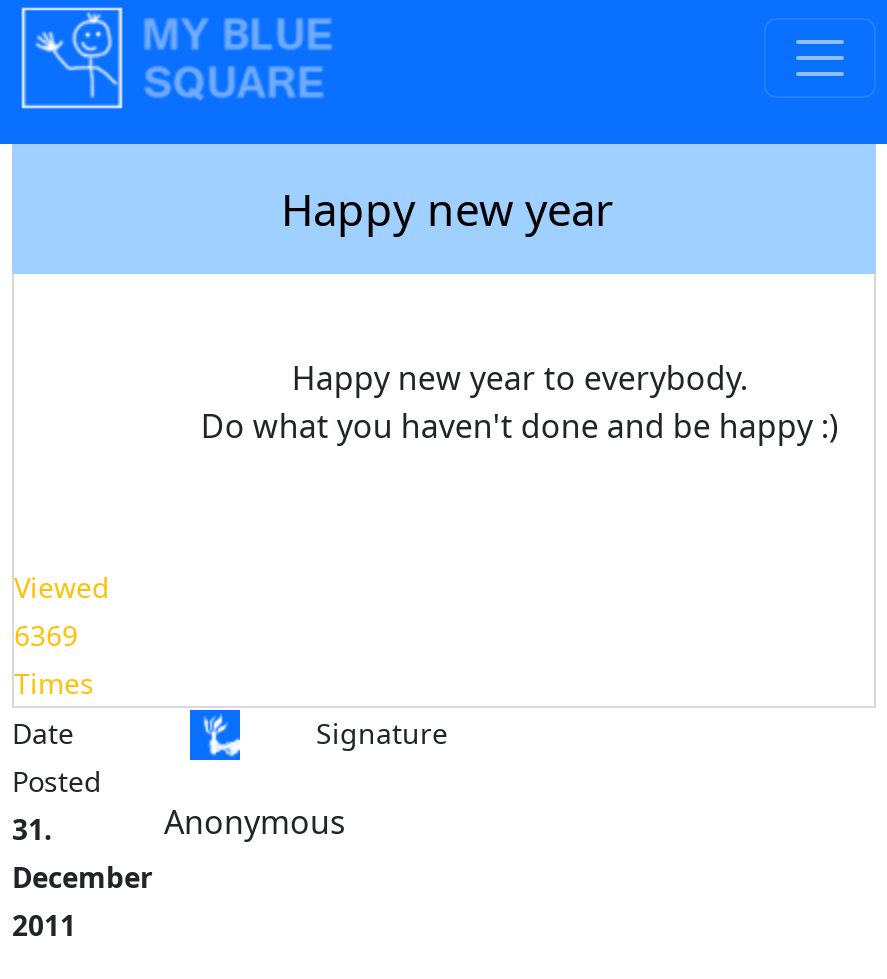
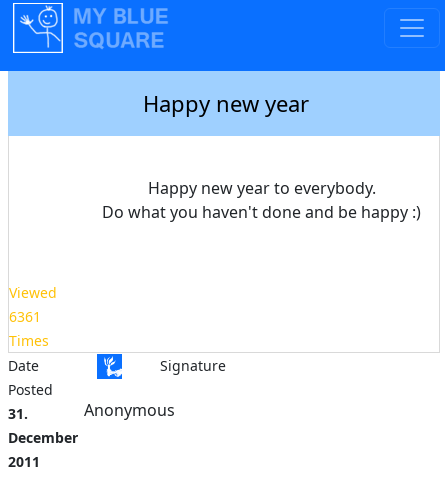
- 6369
+ 6361
